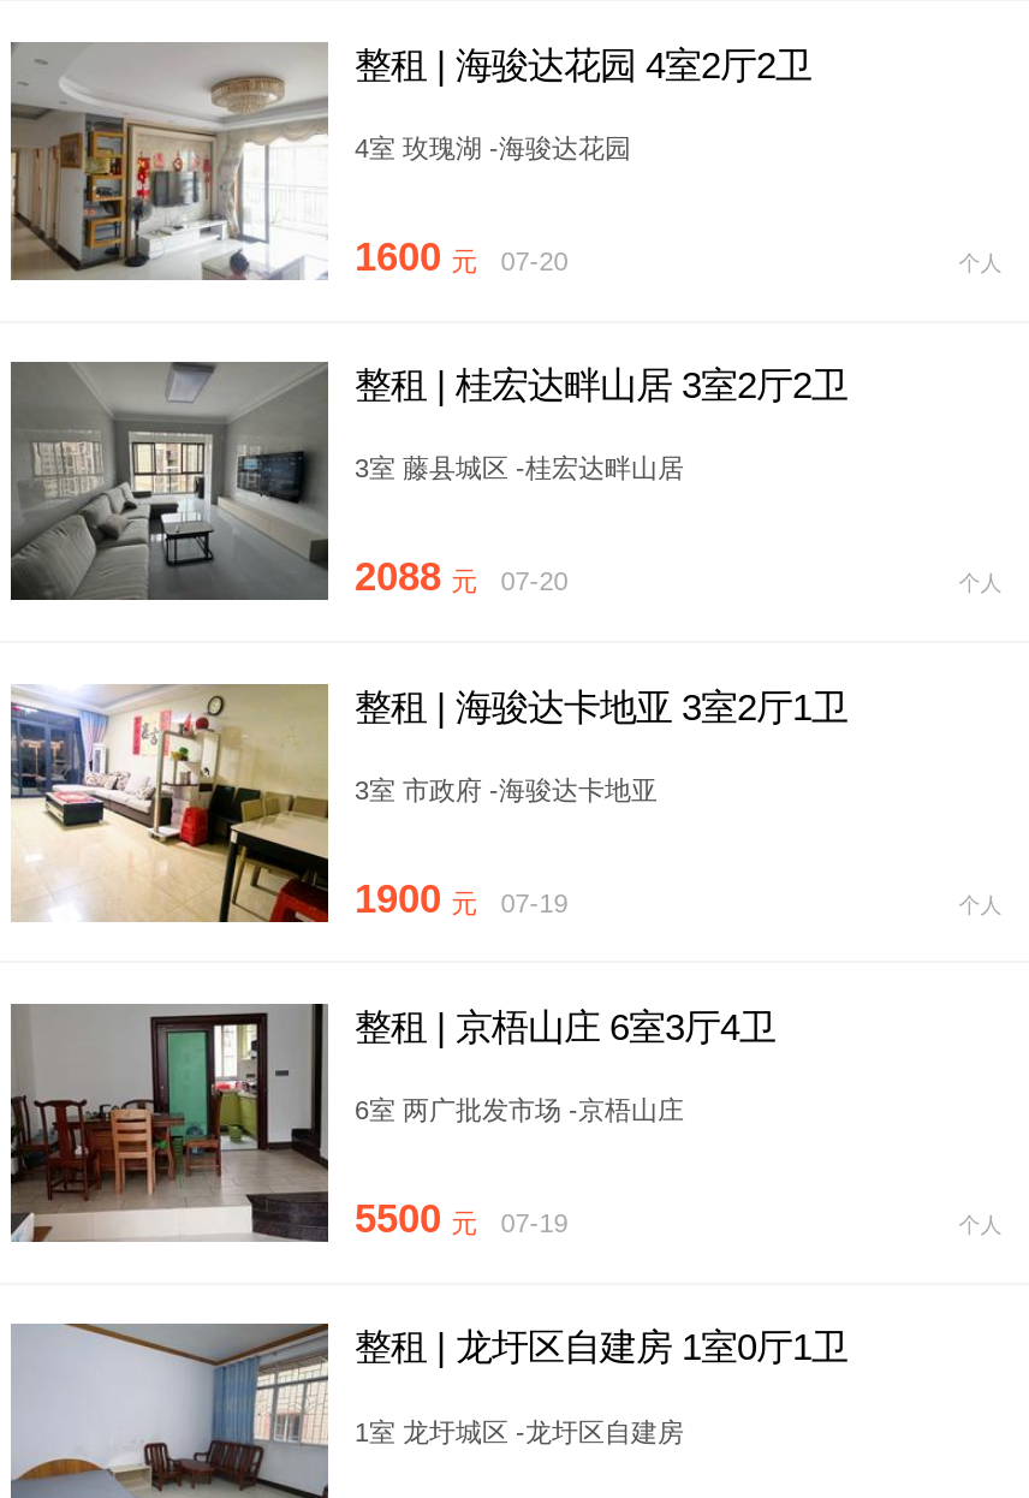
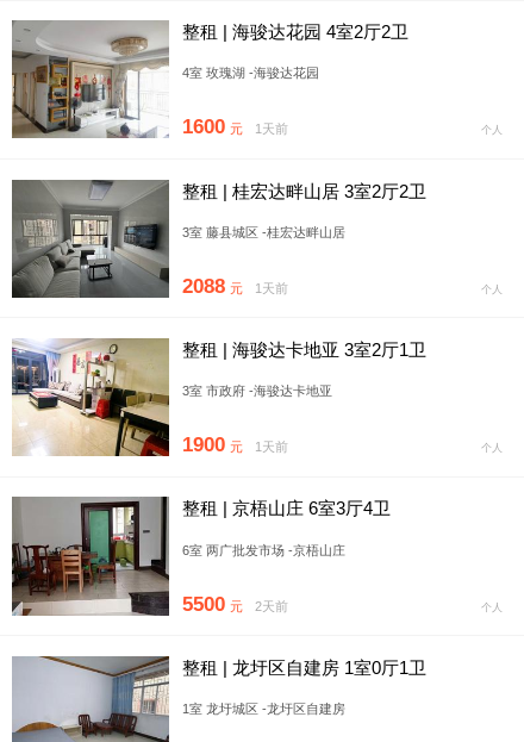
- 1600 元 07-20
+ 1600 元 1天前

- 2088 元 07-20
+ 2088 元 1天前

- 1900 元 07-19
+ 1900 元 1天前

- 5500 元 07-19
+ 5500 元 2天前
